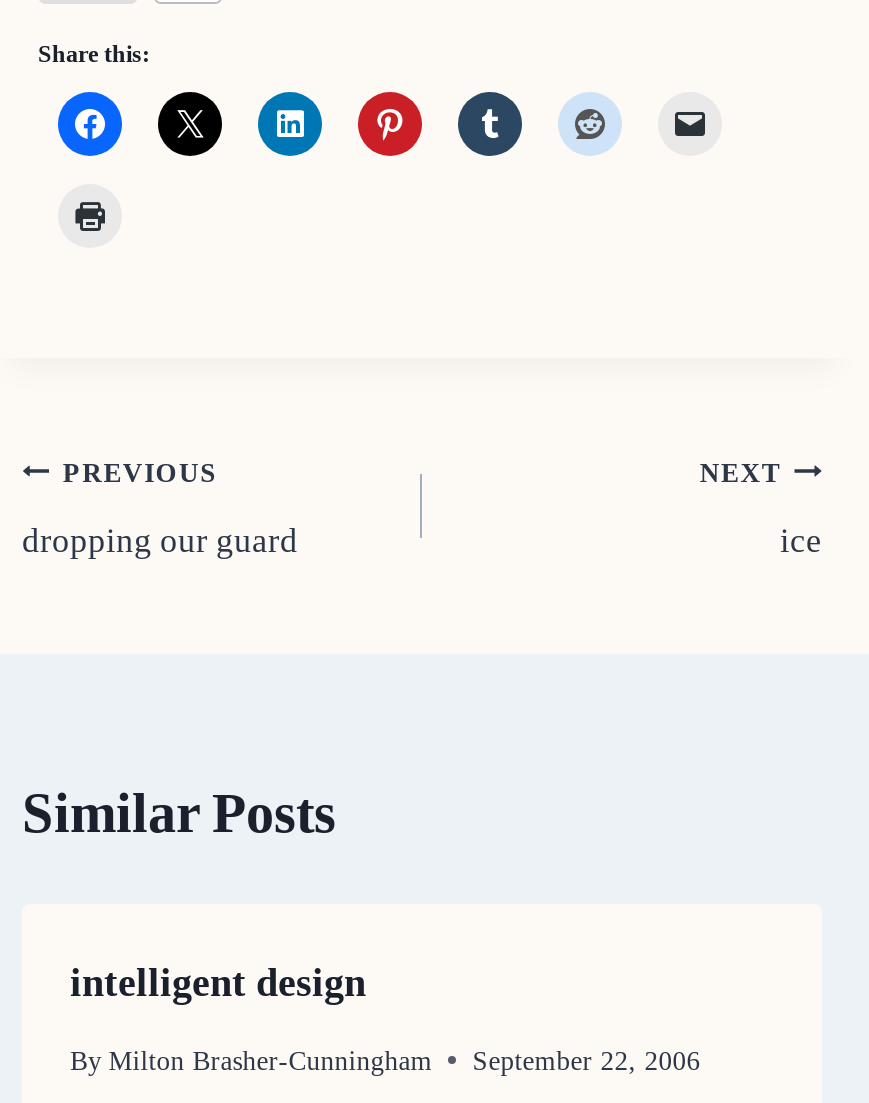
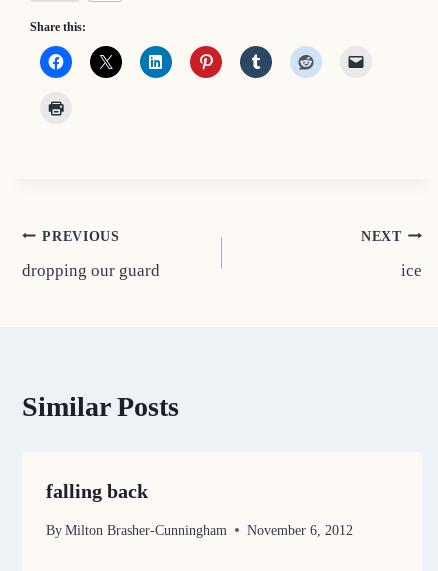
- intelligent design
+ falling back

- By Milton Brasher-Cunningham September 22, 2006
+ By Milton Brasher-Cunningham November 6, 2012
